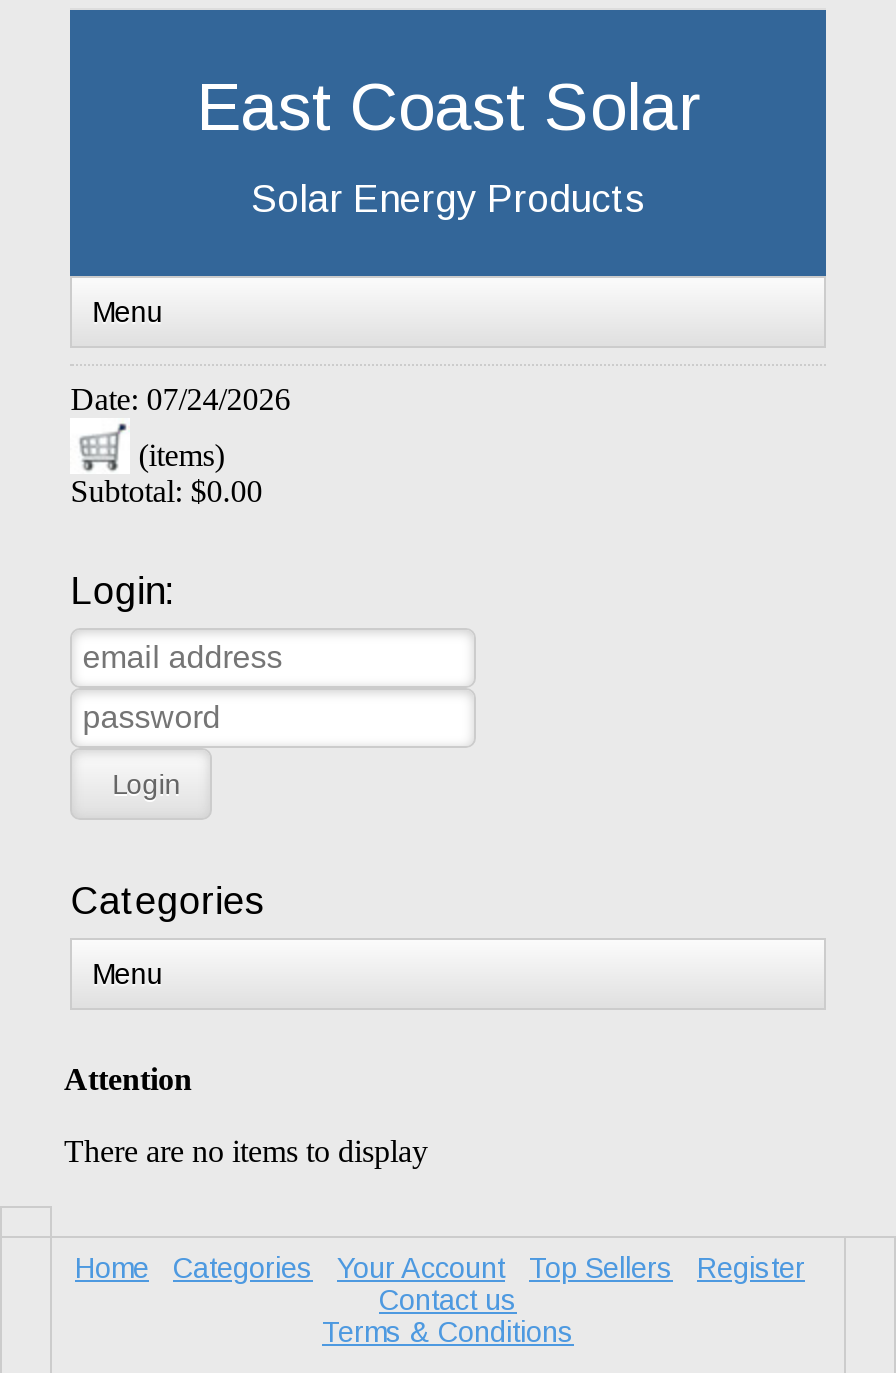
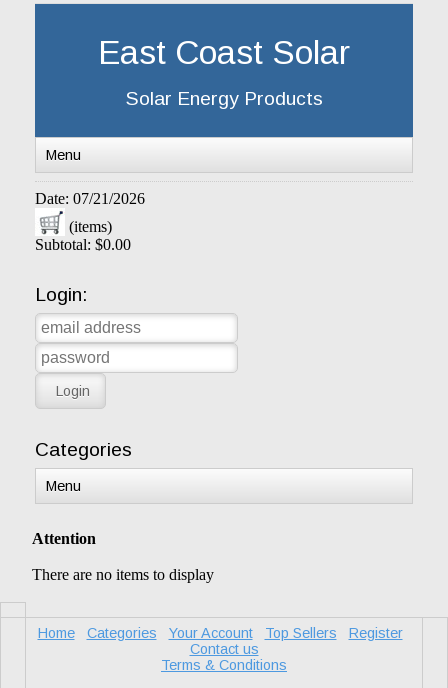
- Date: 07/24/2026
+ Date: 07/21/2026
